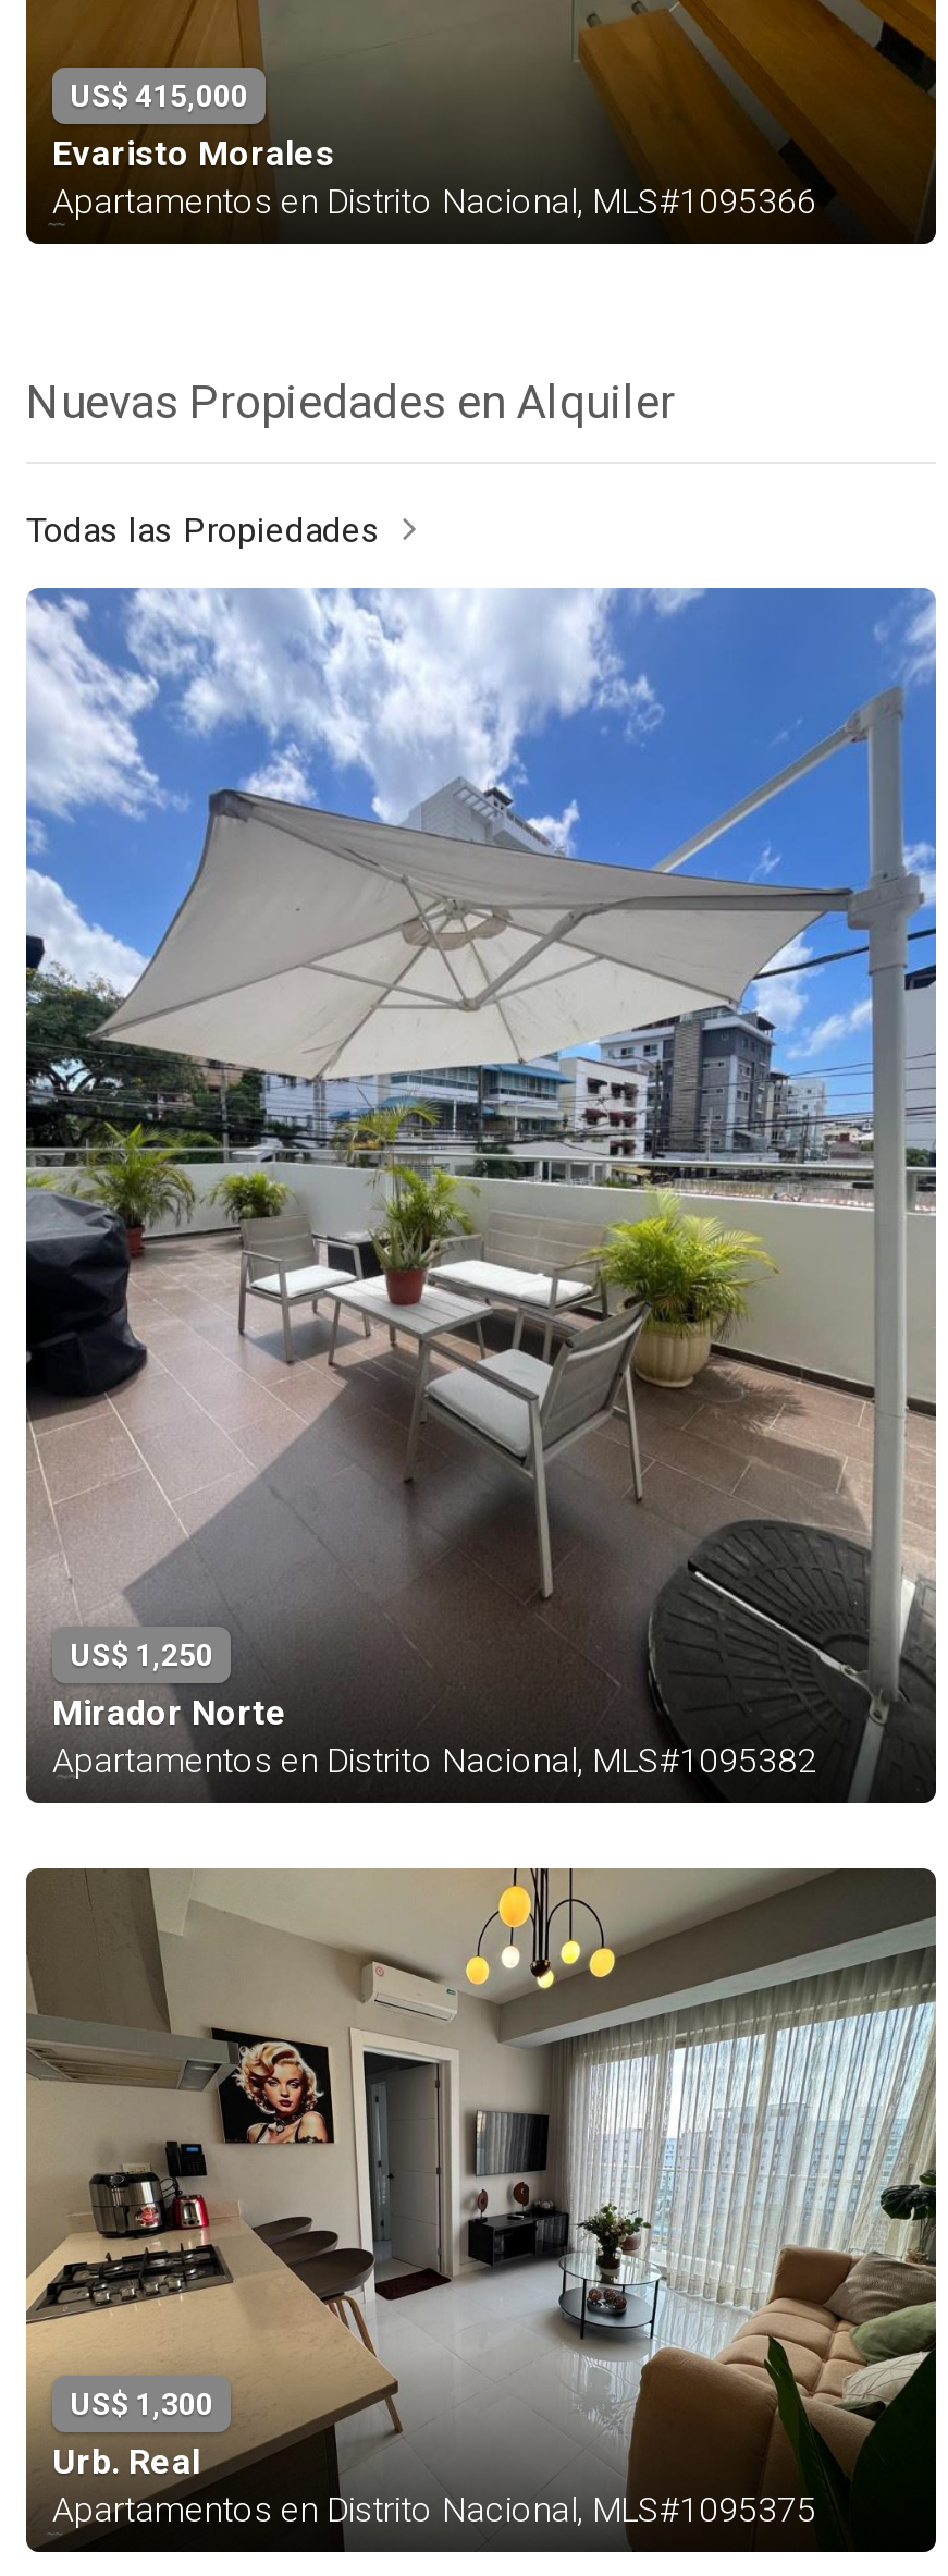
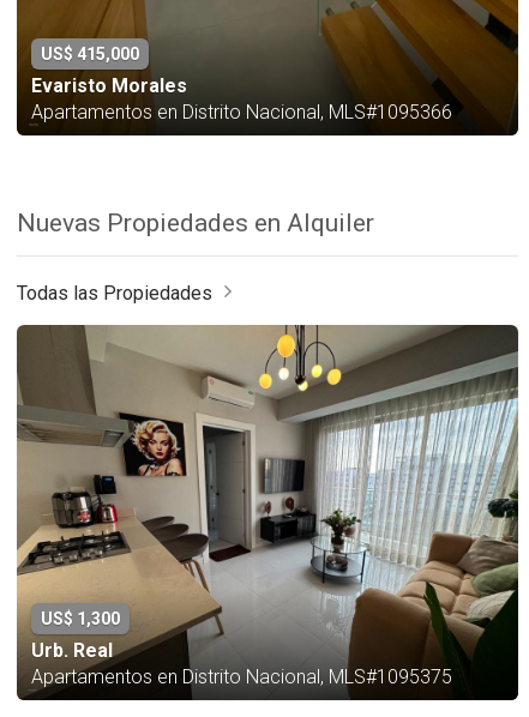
- [image]
- US$ 1,250
- Mirador Norte
- Apartamentos en Distrito Nacional, MLS#1095382
